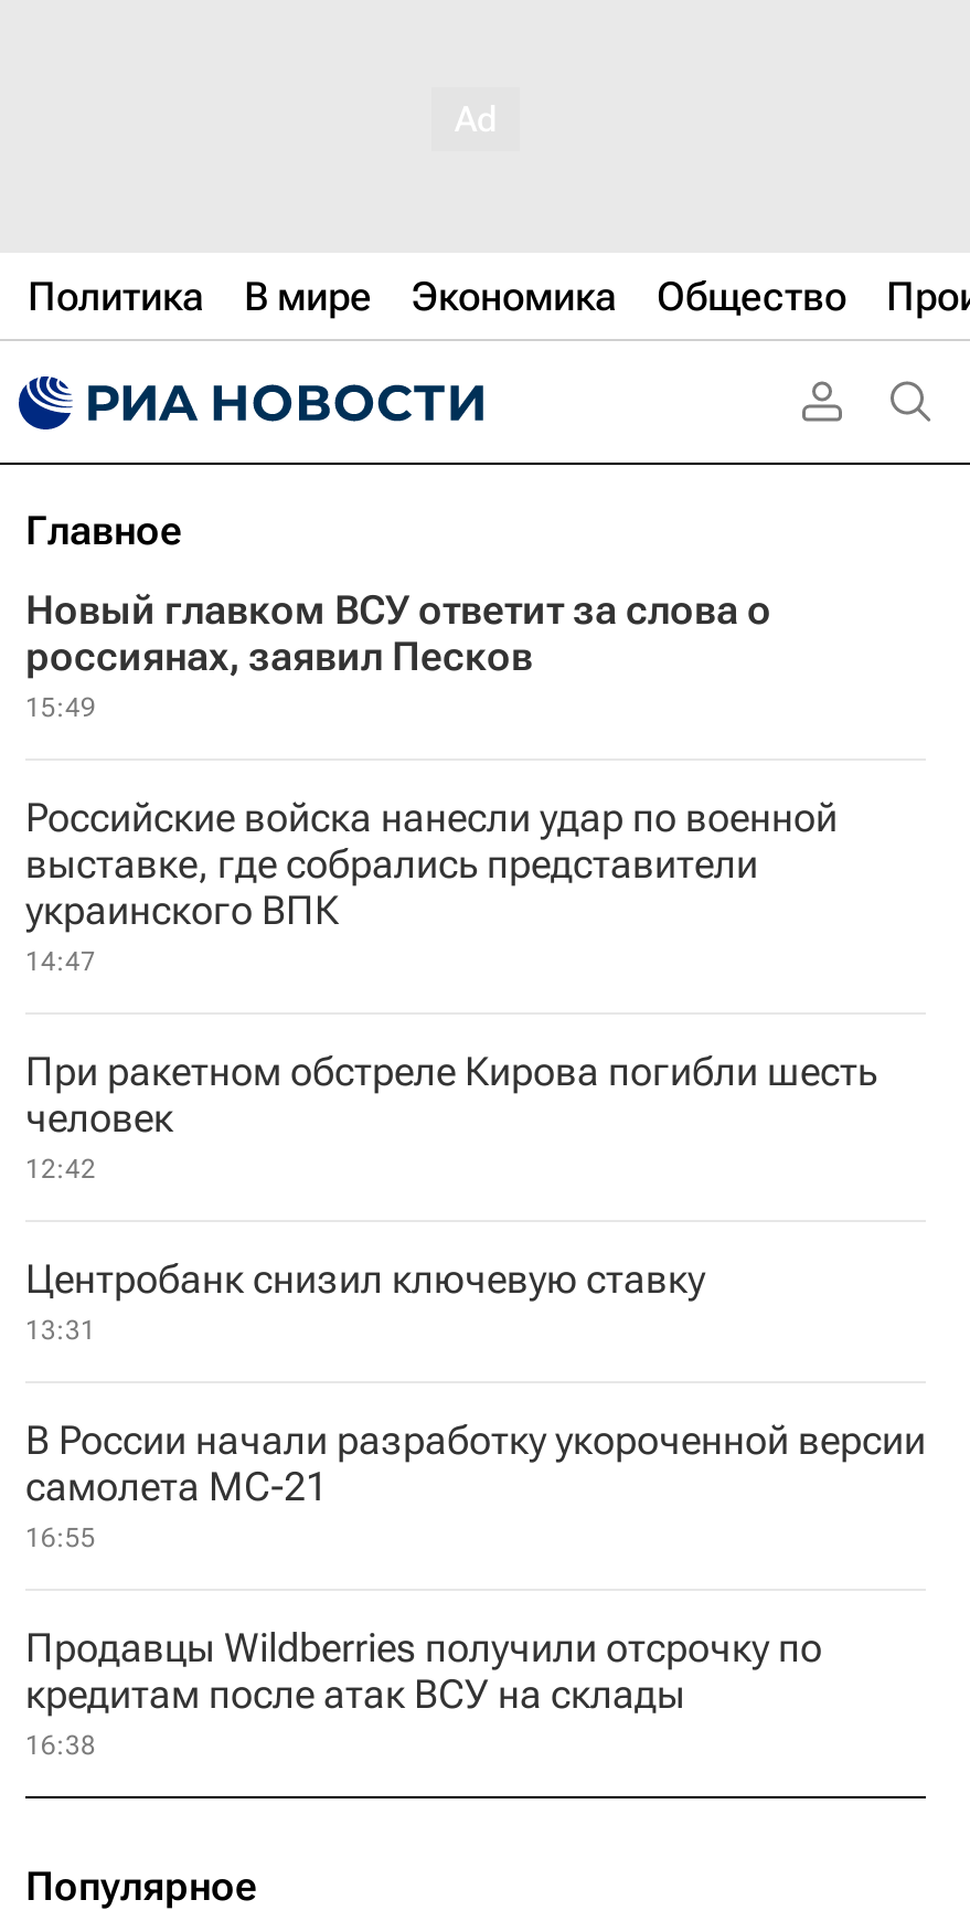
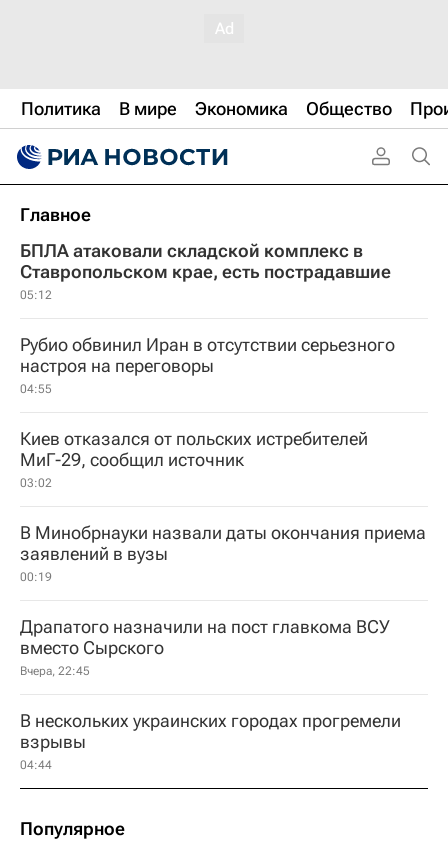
- Новый главком ВСУ ответит за слова о
- россиянах, заявил Песков
- 15:49
+ БПЛА атаковали складской комплекс в
+ Ставропольском крае, есть пострадавшие
+ 05:12

- Российские войска нанесли удар по военной
- выставке, где собрались представители
- украинского ВПК
- 14:47
+ Рубио обвинил Иран в отсутствии серьезного
+ настроя на переговоры
+ 04:55

- При ракетном обстреле Кирова погибли шесть
- человек
- 12:42
+ Киев отказался от польских истребителей
+ МиГ-29, сообщил источник
+ 03:02

- Центробанк снизил ключевую ставку
- 13:31
+ В Минобрнауки назвали даты окончания приема
+ заявлений в вузы
+ 00:19

- В России начали разработку укороченной версии
- самолета МС-21
- 16:55
+ Драпатого назначили на пост главкома ВСУ
+ вместо Сырского
+ Вчера, 22:45

- Продавцы Wildberries получили отсрочку по
- кредитам после атак ВСУ на склады
- 16:38
+ В нескольких украинских городах прогремели
+ взрывы
+ 04:44
